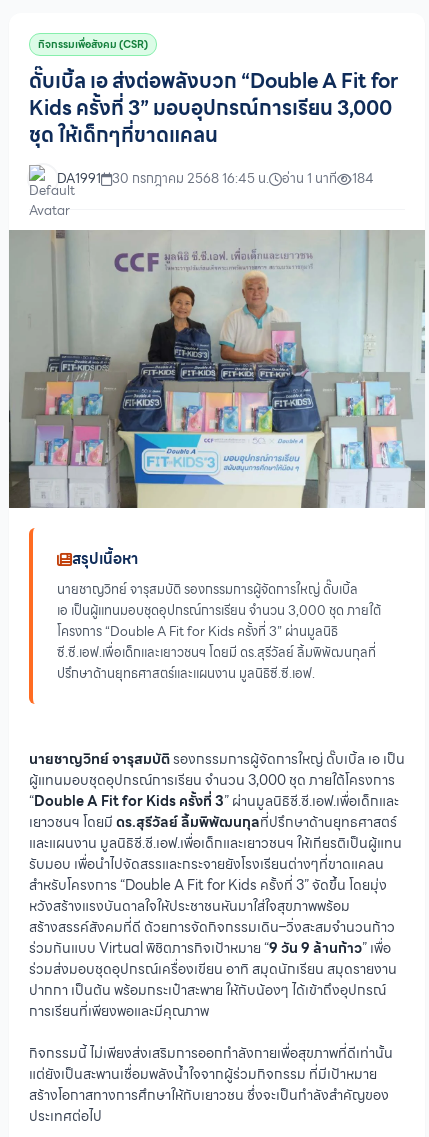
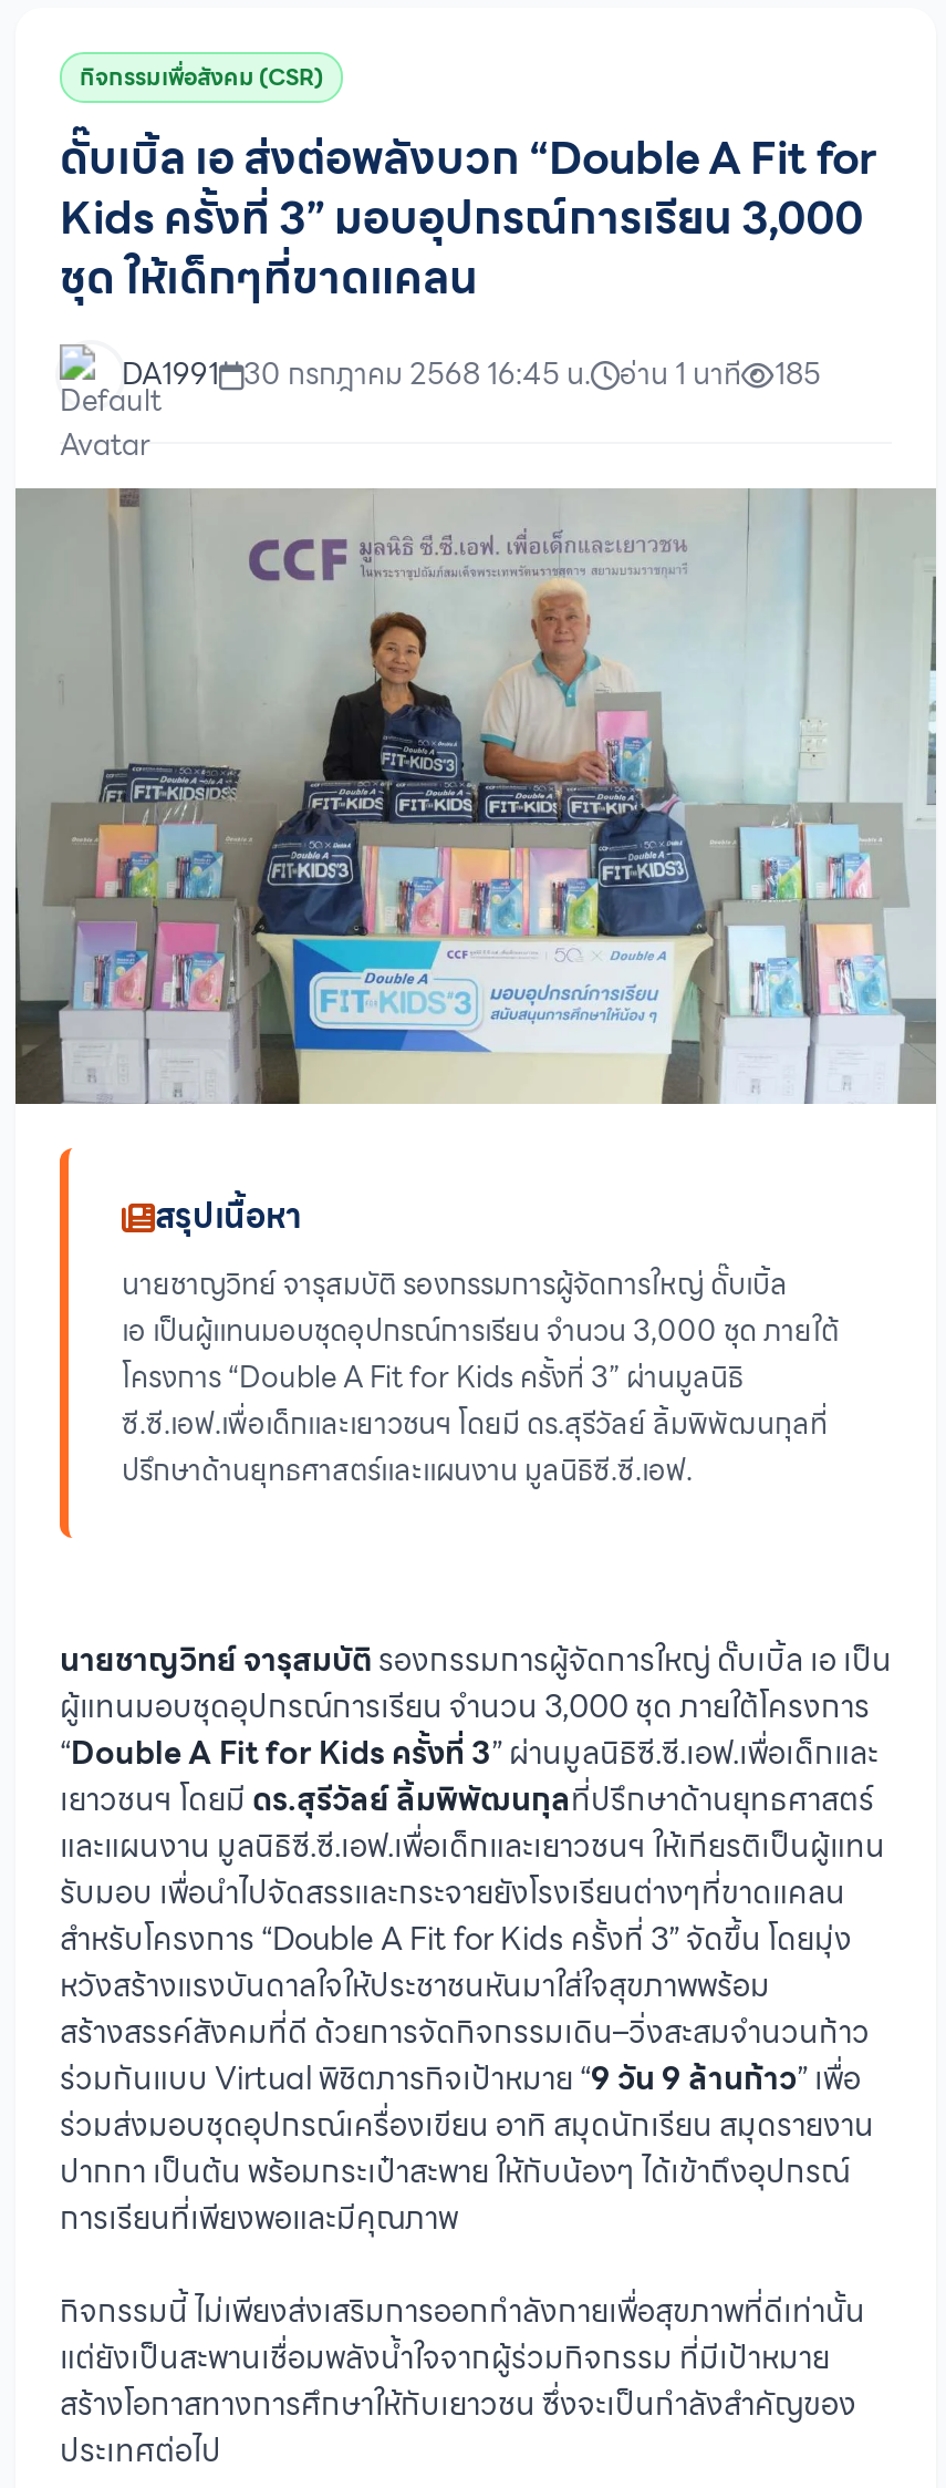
- 184
+ 185
